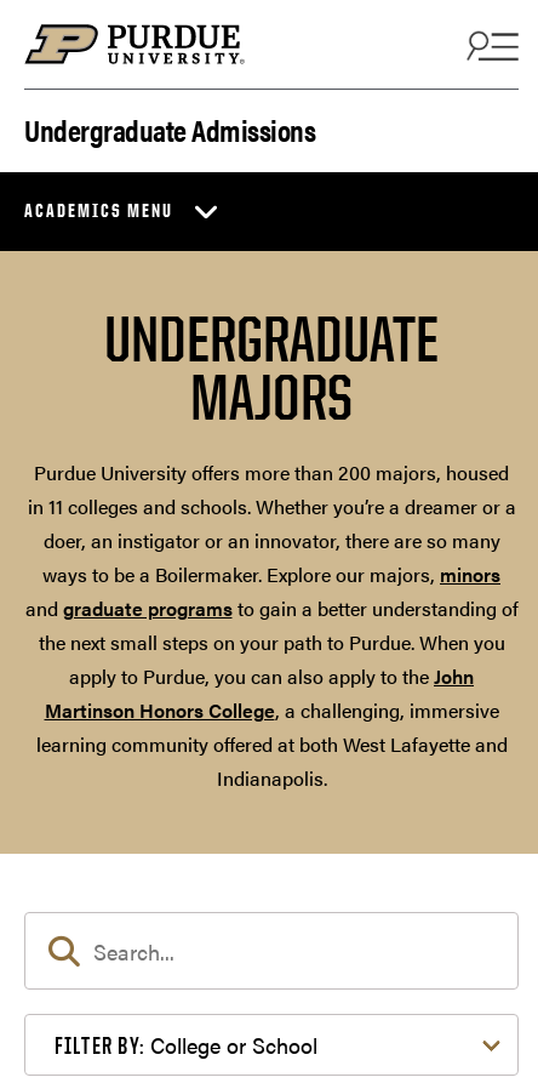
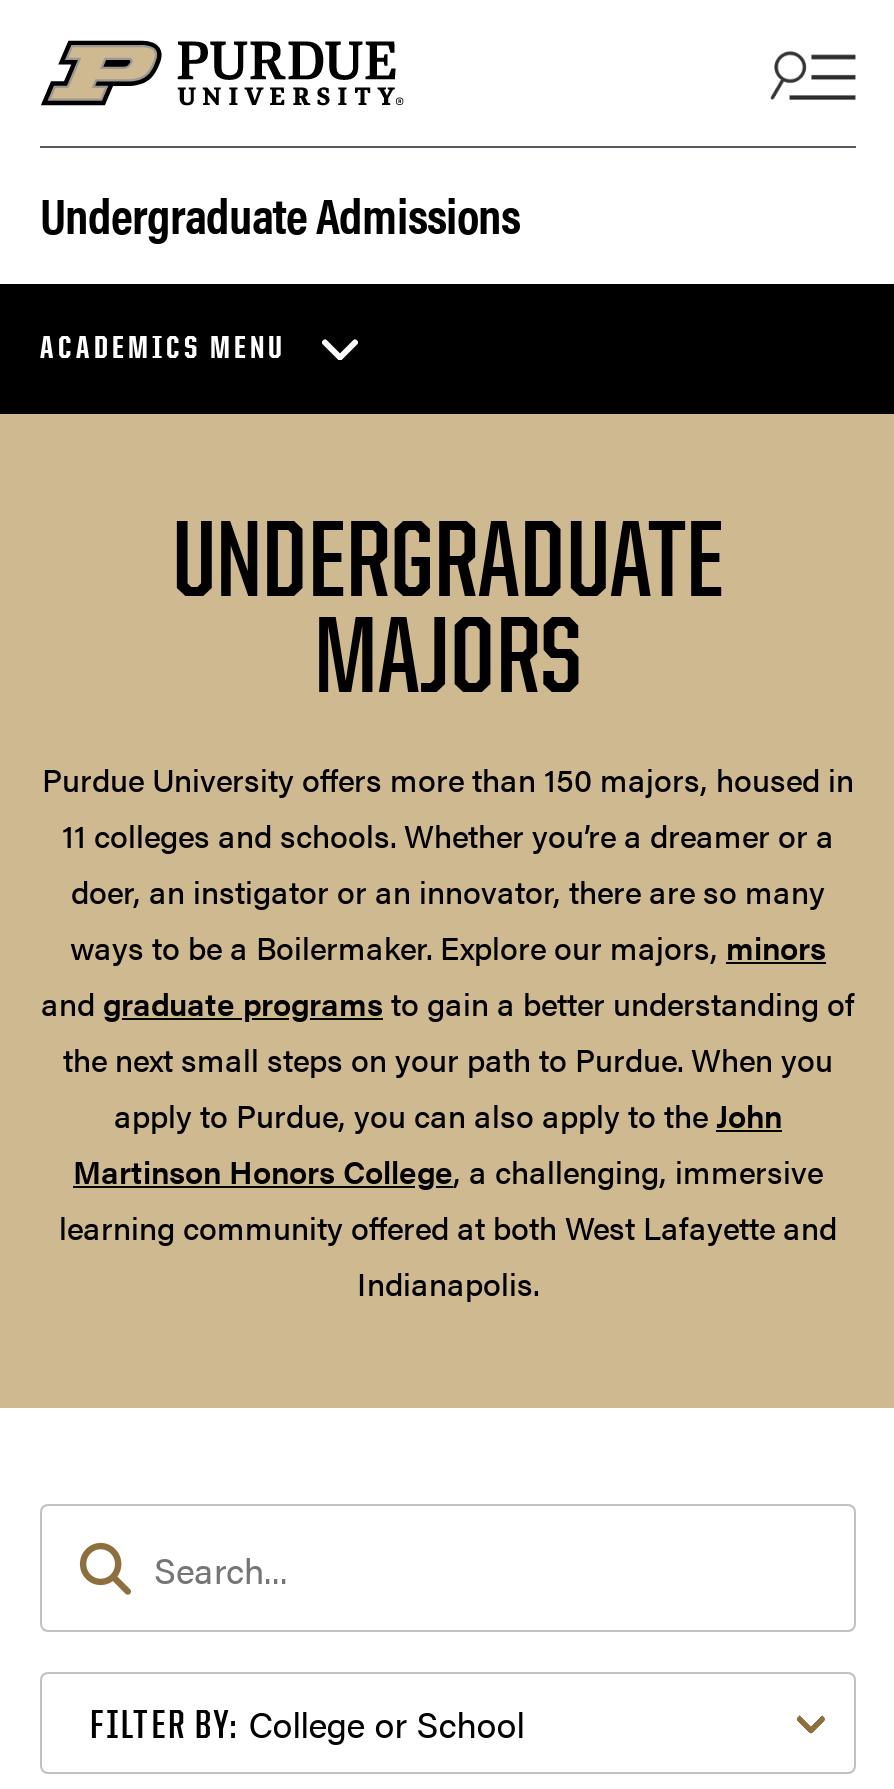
- Purdue University offers more than 200 majors, housed
- in 11 colleges and schools. Whether you’re a dreamer or a
+ Purdue University offers more than 150 majors, housed in
+ 11 colleges and schools. Whether you’re a dreamer or a
